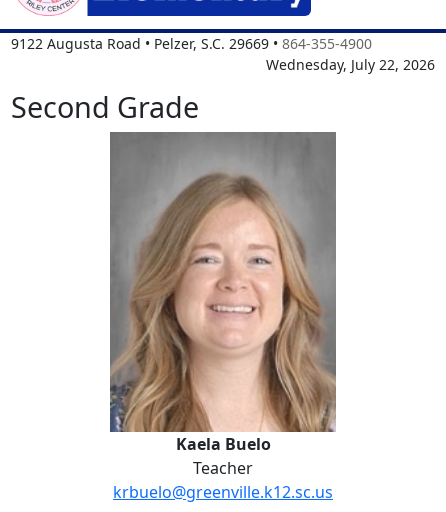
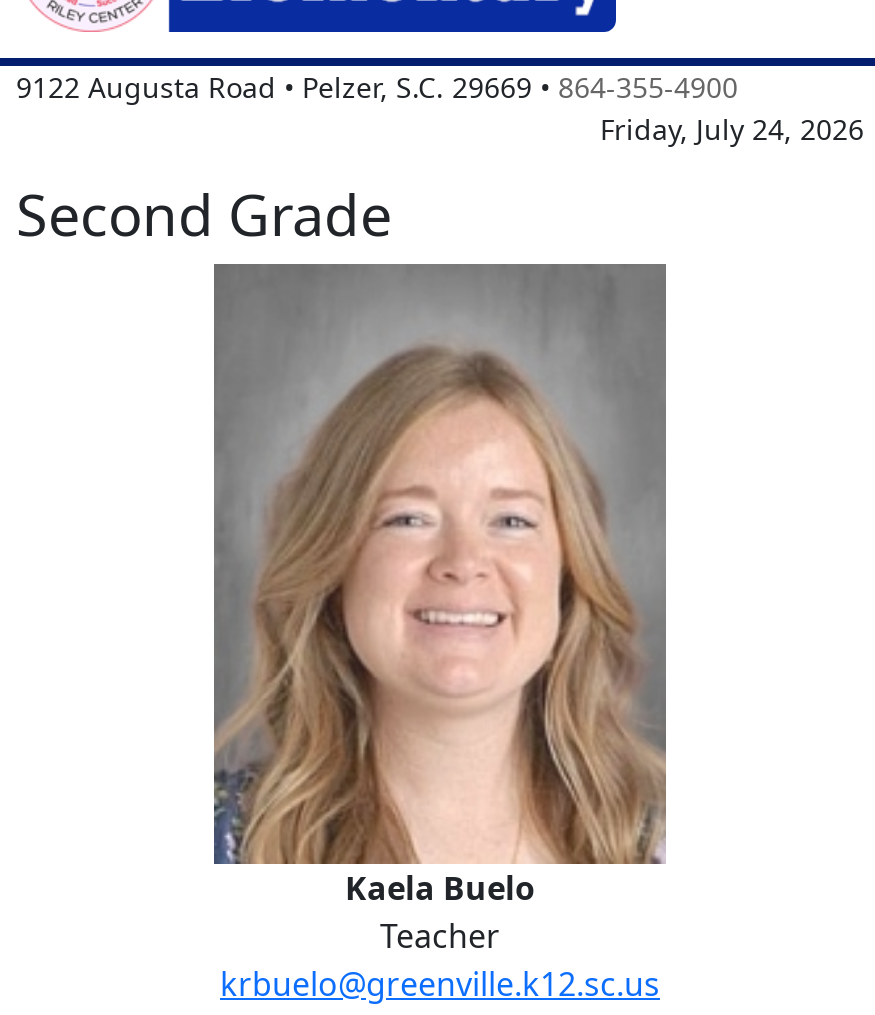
- Wednesday, July 22, 2026
+ Friday, July 24, 2026
